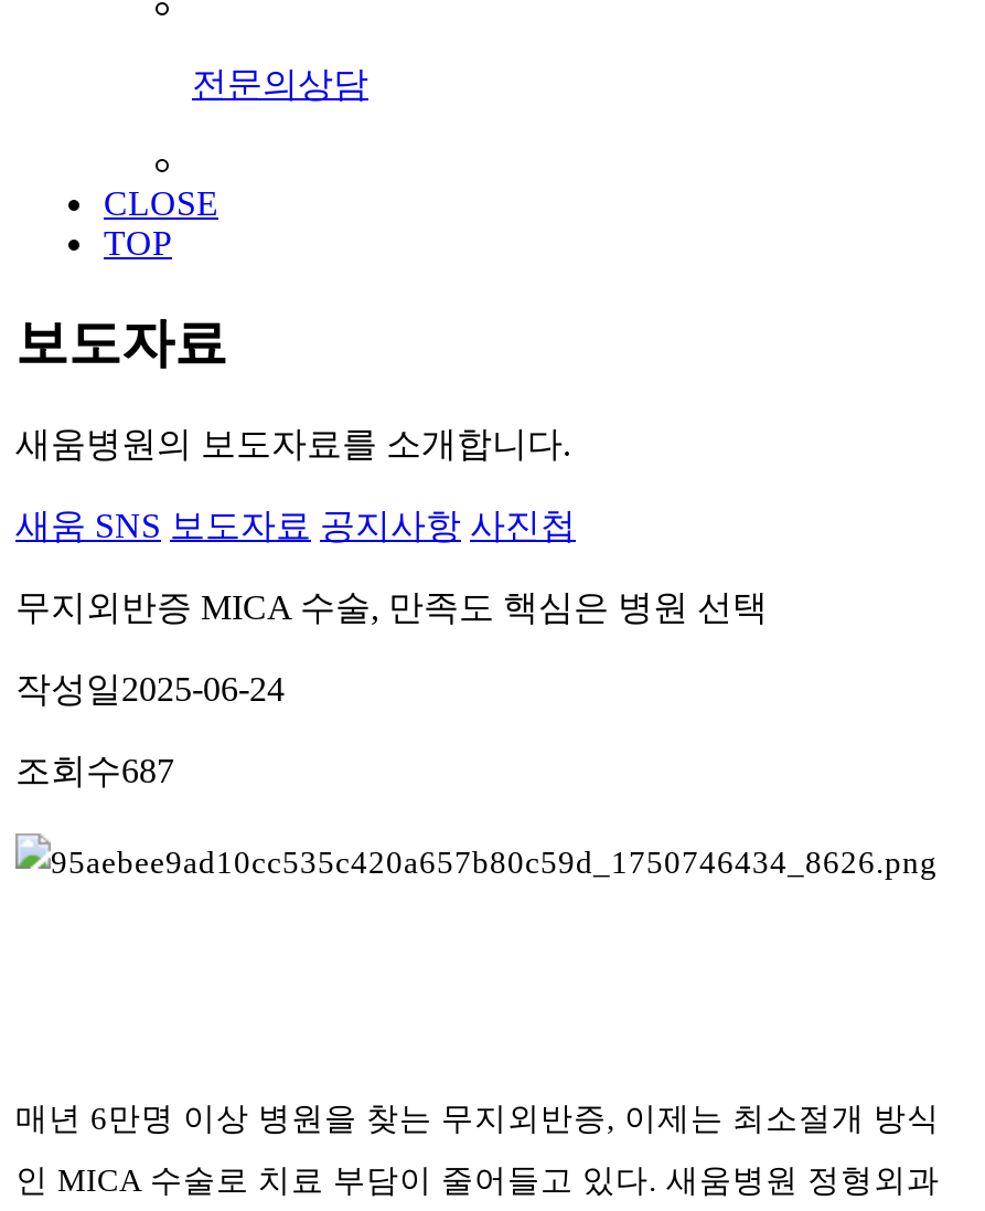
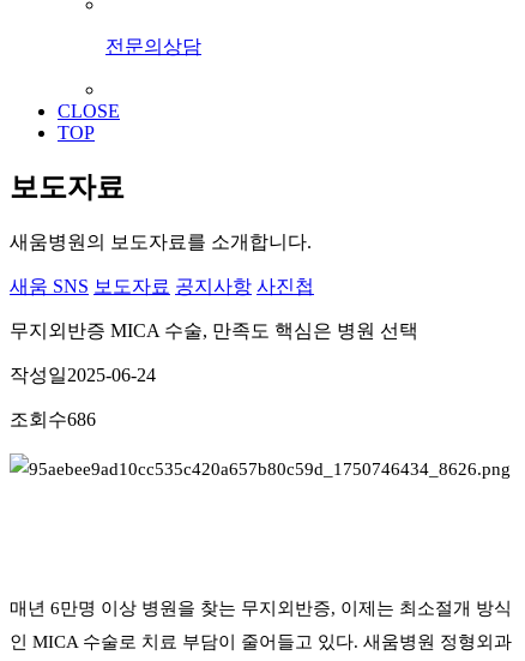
- 조회수687
+ 조회수686
